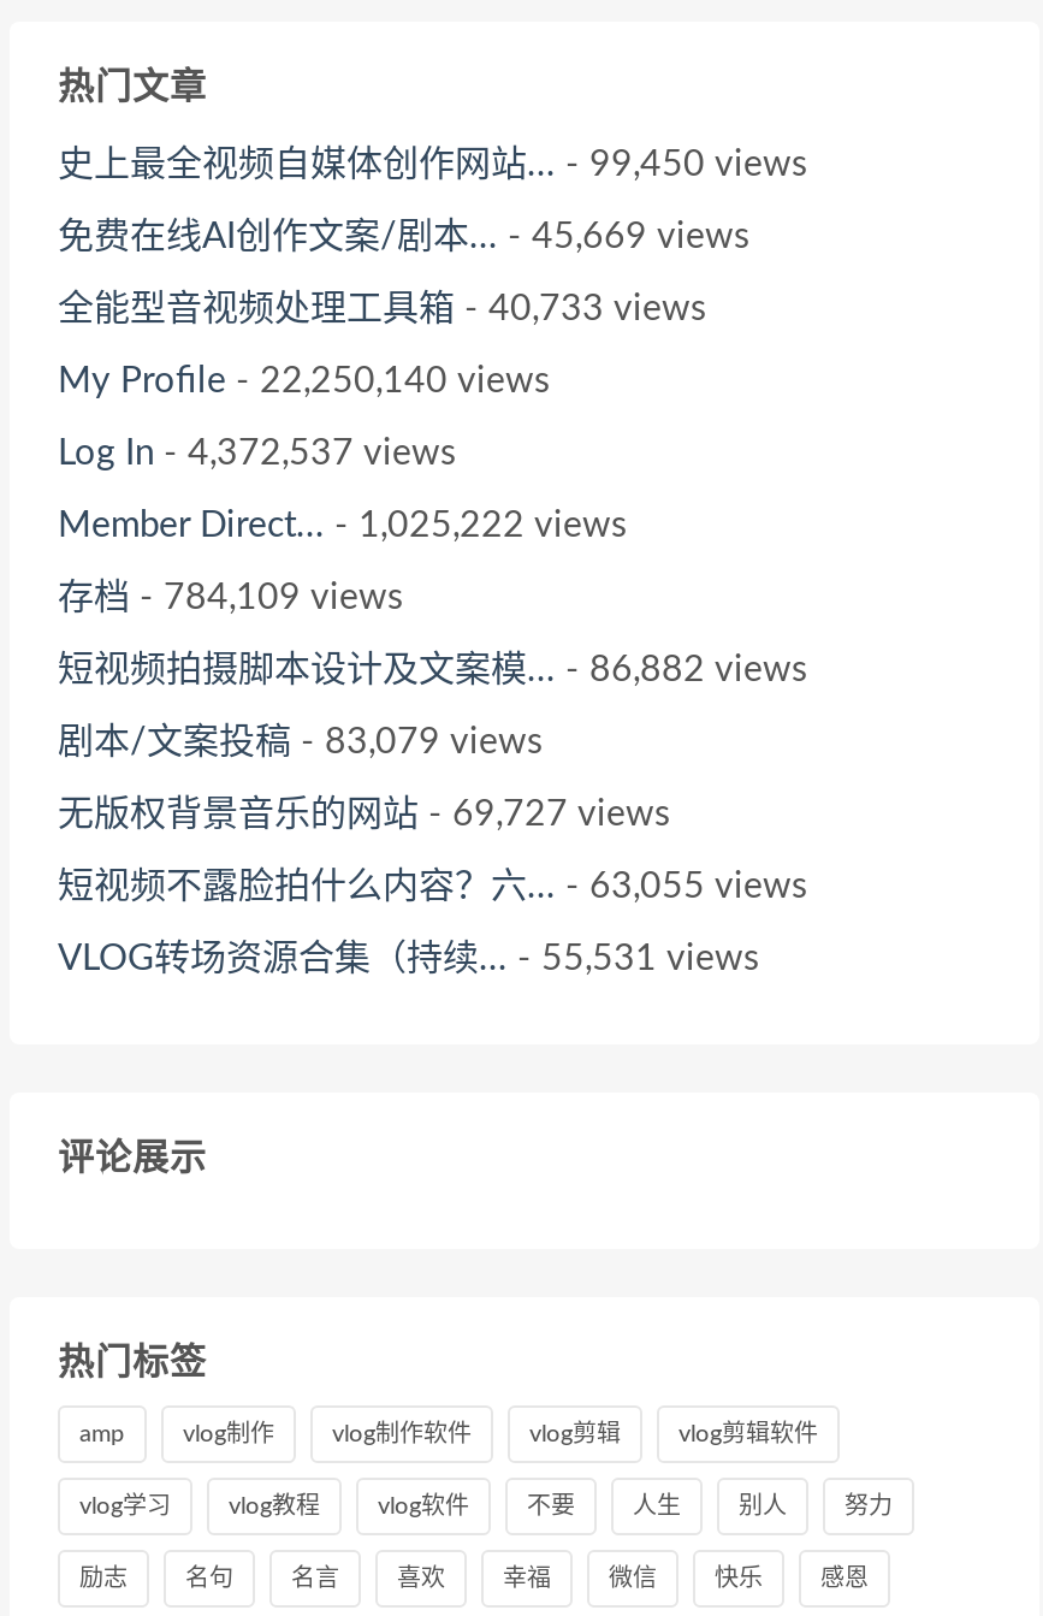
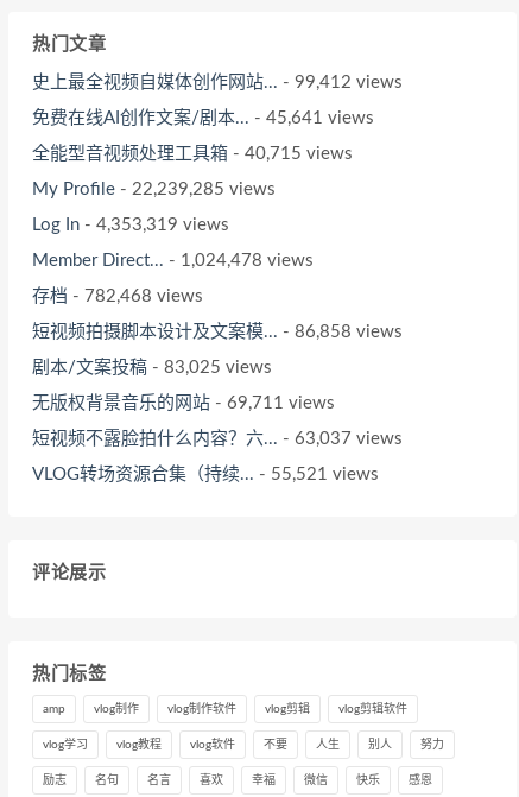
- 史上最全视频自媒体创作网站... - 99,450 views
+ 史上最全视频自媒体创作网站... - 99,412 views

- 免费在线AI创作文案/剧本... - 45,669 views
+ 免费在线AI创作文案/剧本... - 45,641 views

- 全能型音视频处理工具箱- 40,733 views
+ 全能型音视频处理工具箱- 40,715 views

- My Profile - 22,250,140 views
+ My Profile - 22,239,285 views

- Log In - 4,372,537 views
+ Log In - 4,353,319 views

- Member Direct... - 1,025,222 views
+ Member Direct... - 1,024,478 views

- 存档- 784,109 views
+ 存档- 782,468 views

- 短视频拍摄脚本设计及文案模... - 86,882 views
+ 短视频拍摄脚本设计及文案模... - 86,858 views

- 剧本/文案投稿- 83,079 views
+ 剧本/文案投稿- 83,025 views

- 无版权背景音乐的网站- 69,727 views
+ 无版权背景音乐的网站- 69,711 views

- 短视频不露脸拍什么内容？六... - 63,055 views
+ 短视频不露脸拍什么内容？六... - 63,037 views

- VLOG转场资源合集（持续... - 55,531 views
+ VLOG转场资源合集（持续... - 55,521 views
